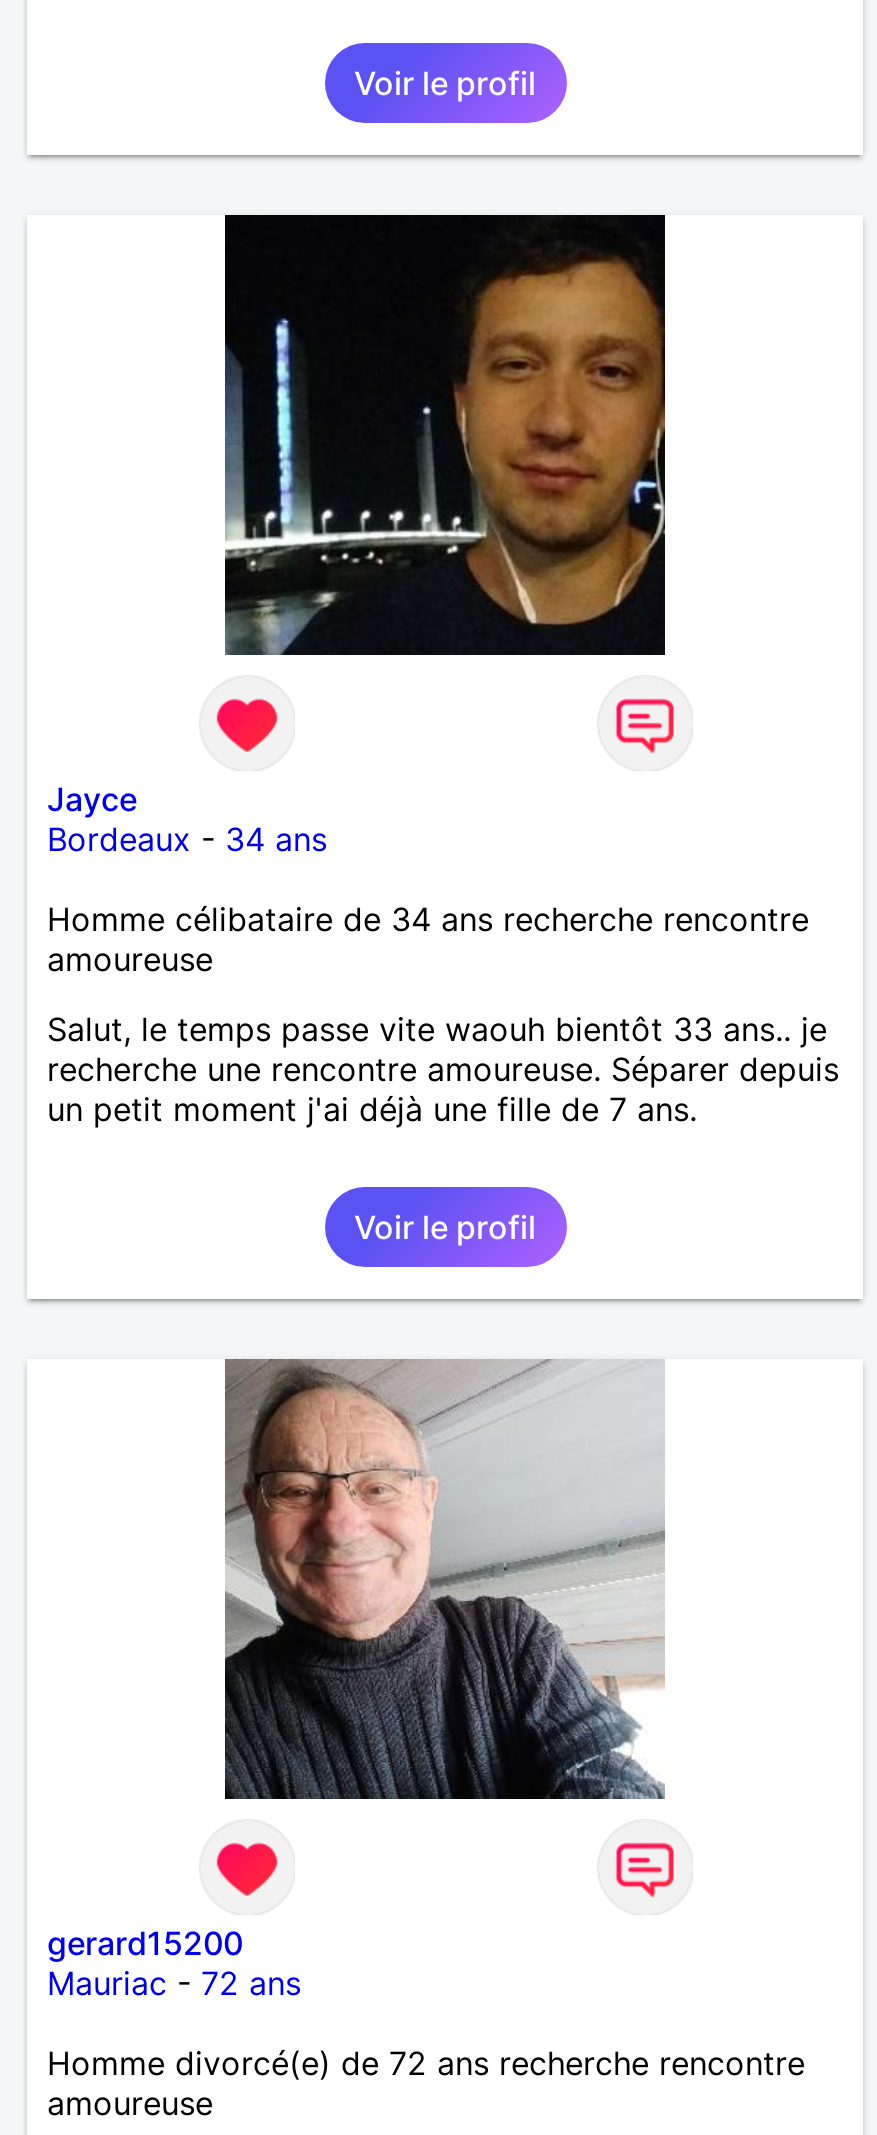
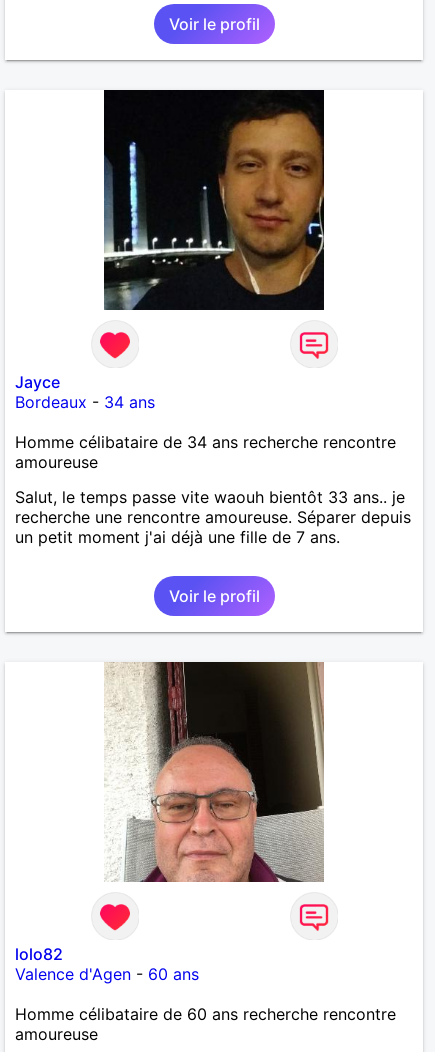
- [image]
+ [image]

- gerard15200
- Mauriac - 72 ans
+ lolo82
+ Valence d'Agen - 60 ans

- Homme divorcé(e) de 72 ans recherche rencontre
+ Homme célibataire de 60 ans recherche rencontre
